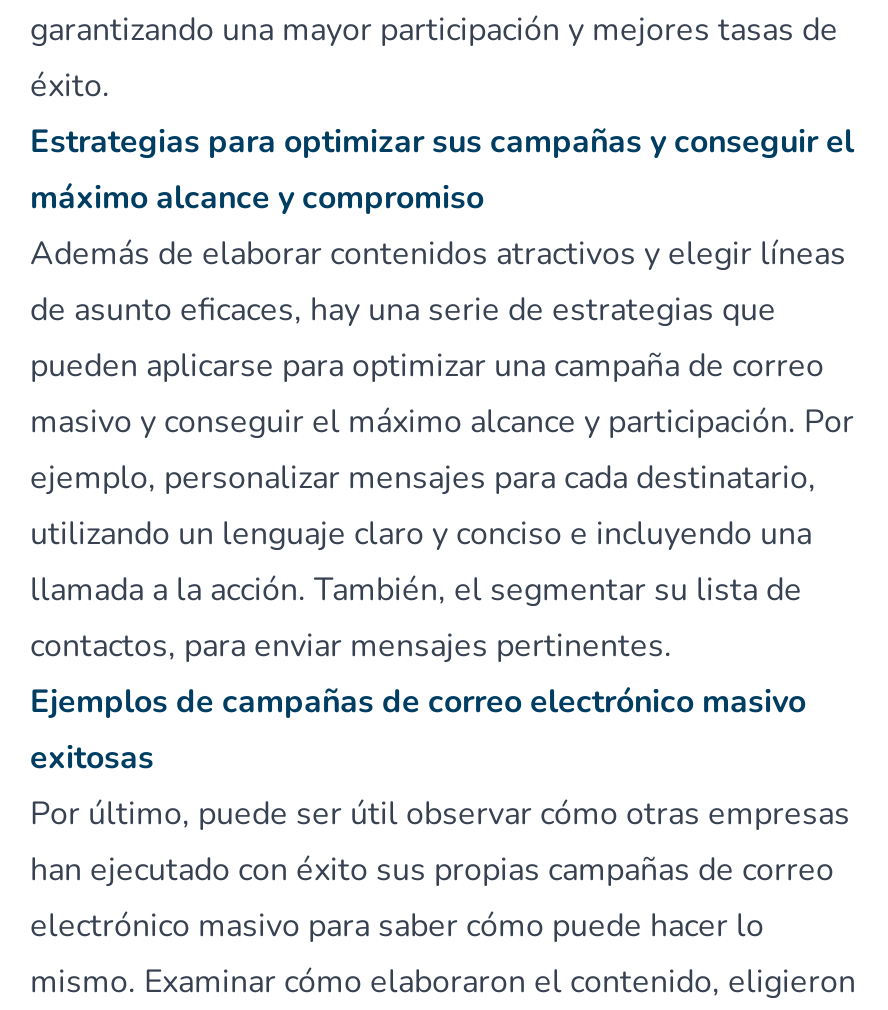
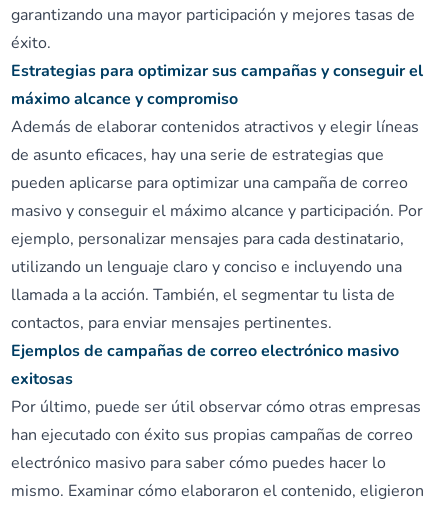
- llamada a la acción. También, el segmentar su lista de
+ llamada a la acción. También, el segmentar tu lista de

- electrónico masivo para saber cómo puede hacer lo
+ electrónico masivo para saber cómo puedes hacer lo
